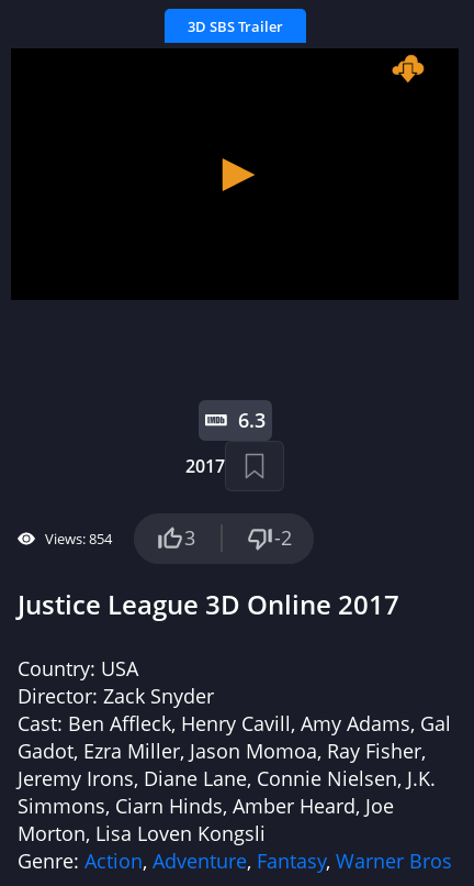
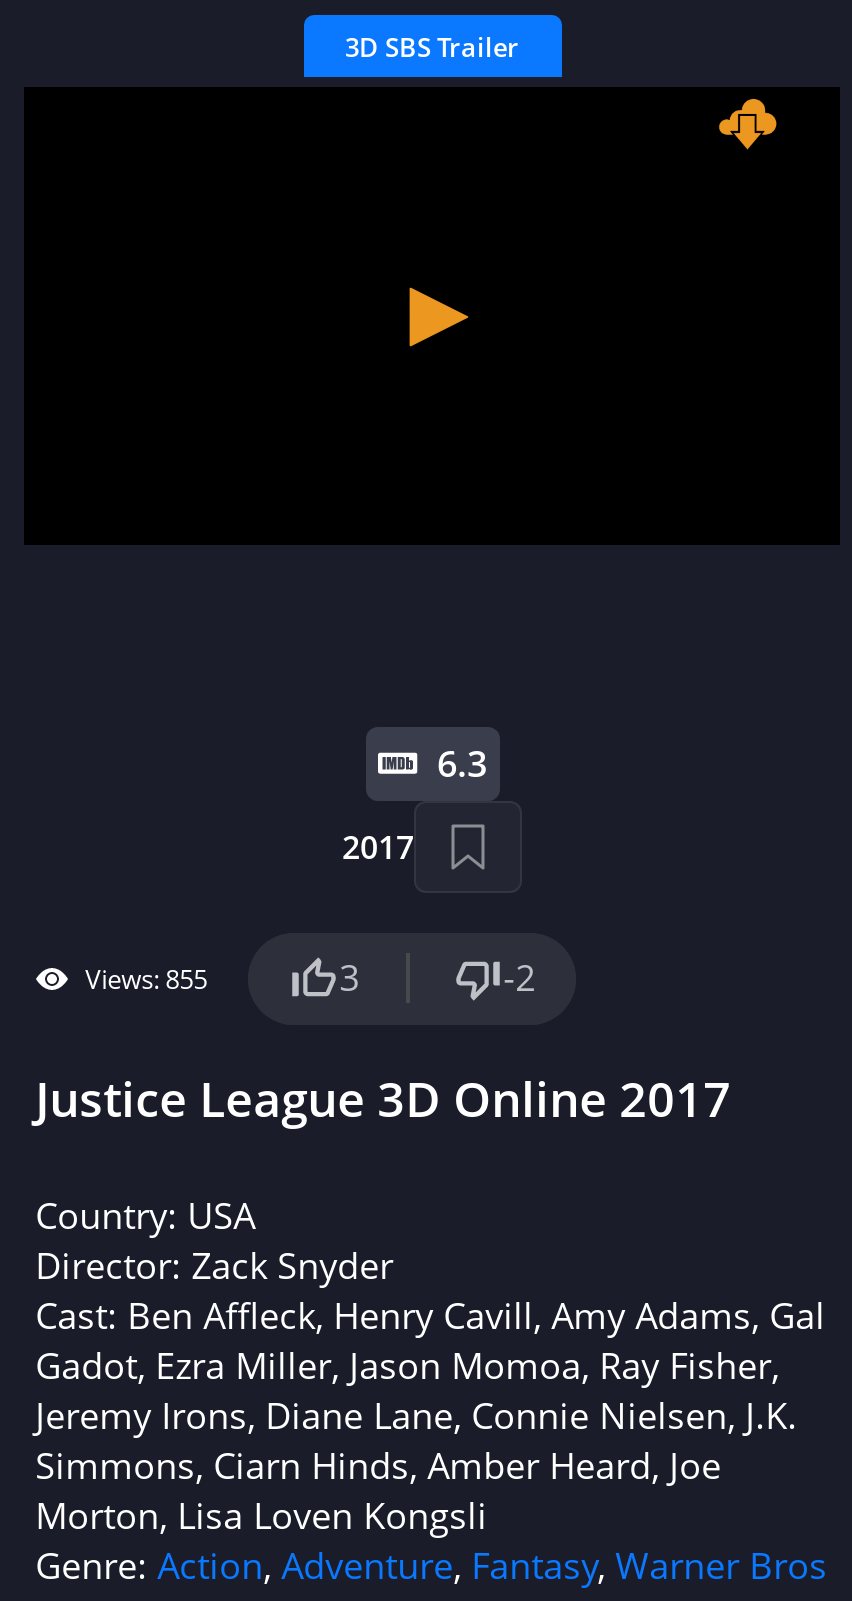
- Views: 854
+ Views: 855
